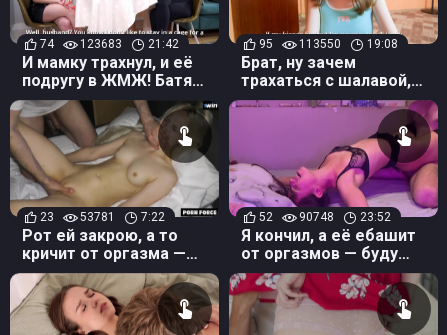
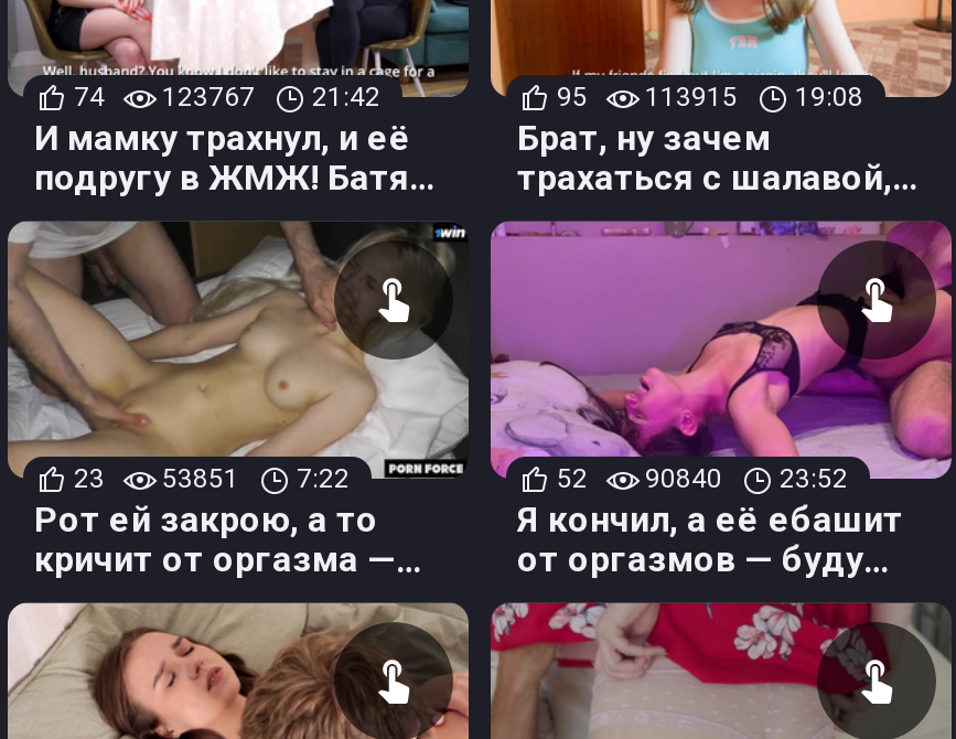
- 74 123683 21:42
+ 74 123767 21:42

- 95 113550 19:08
+ 95 113915 19:08

- 23 53781 7:22
+ 23 53851 7:22

- 52 90748 23:52
+ 52 90840 23:52
